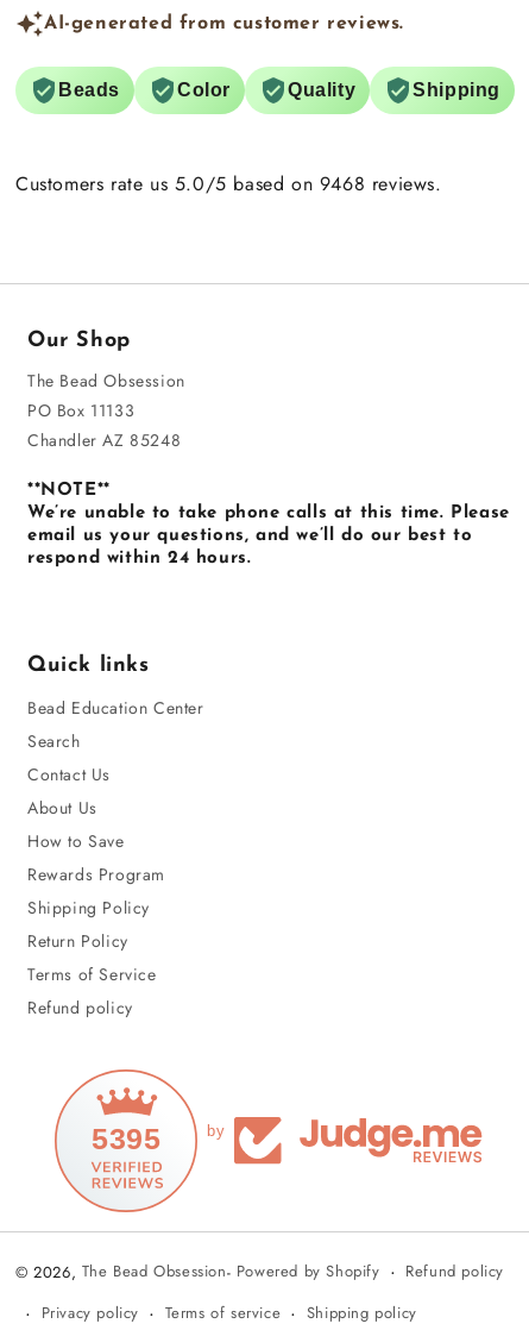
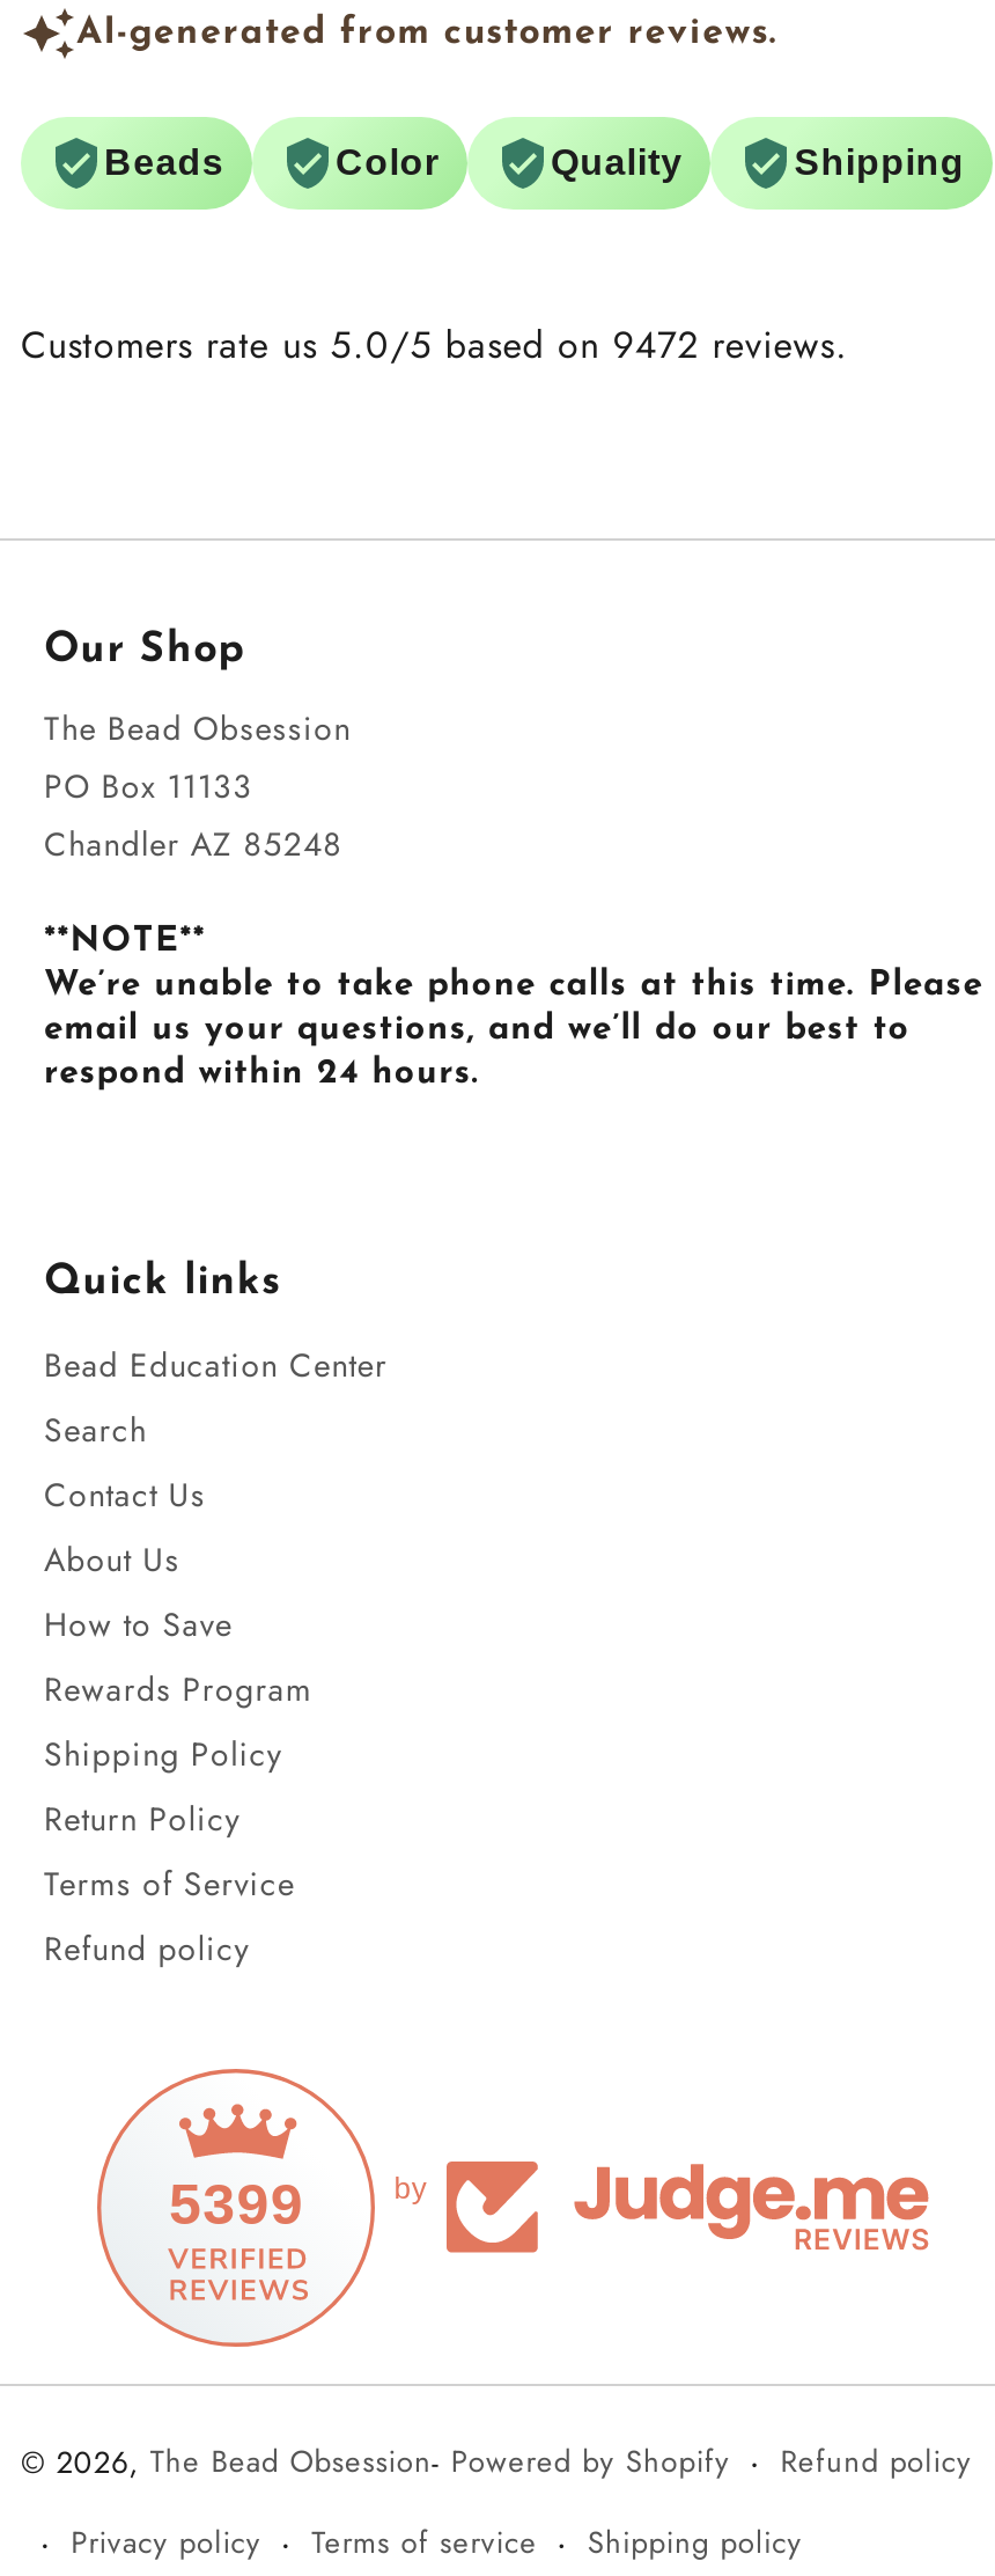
- Customers rate us 5.0/5 based on 9468 reviews.
+ Customers rate us 5.0/5 based on 9472 reviews.

- 5395
+ 5399
